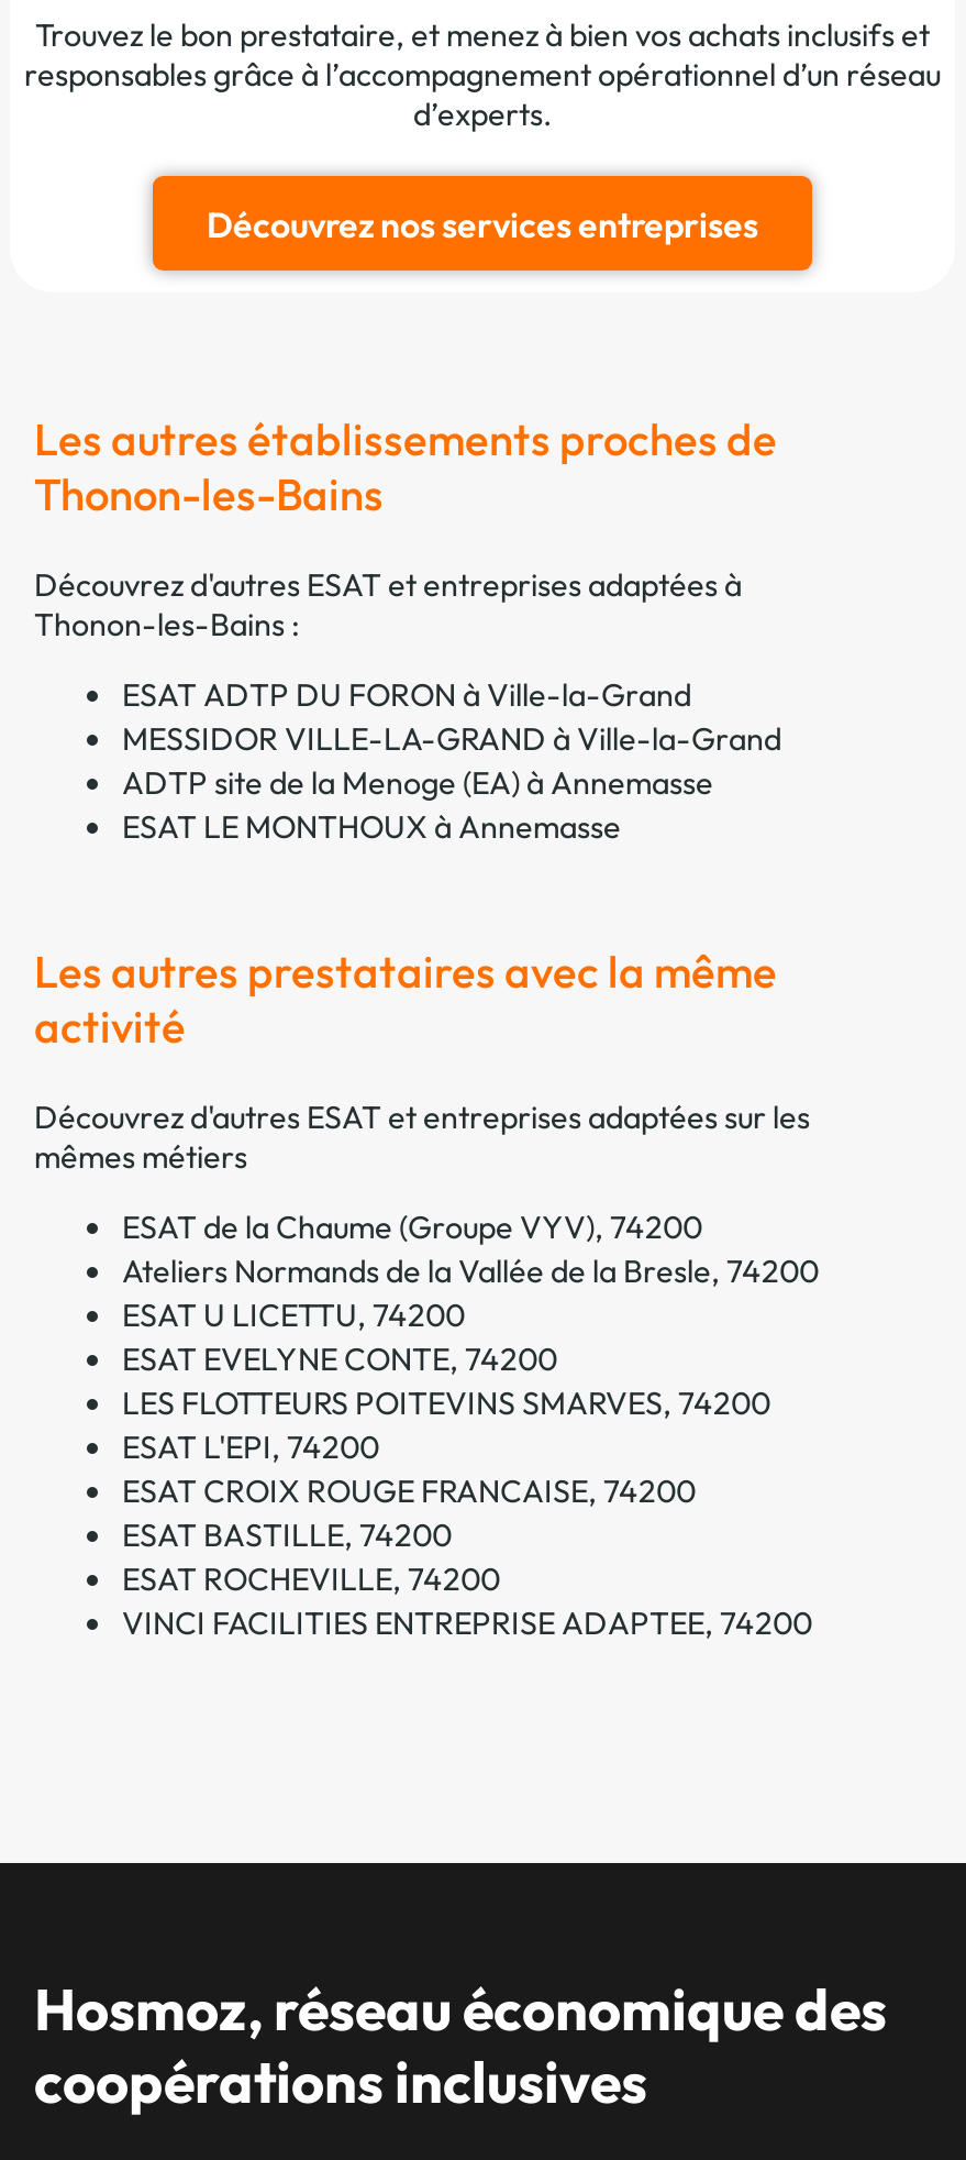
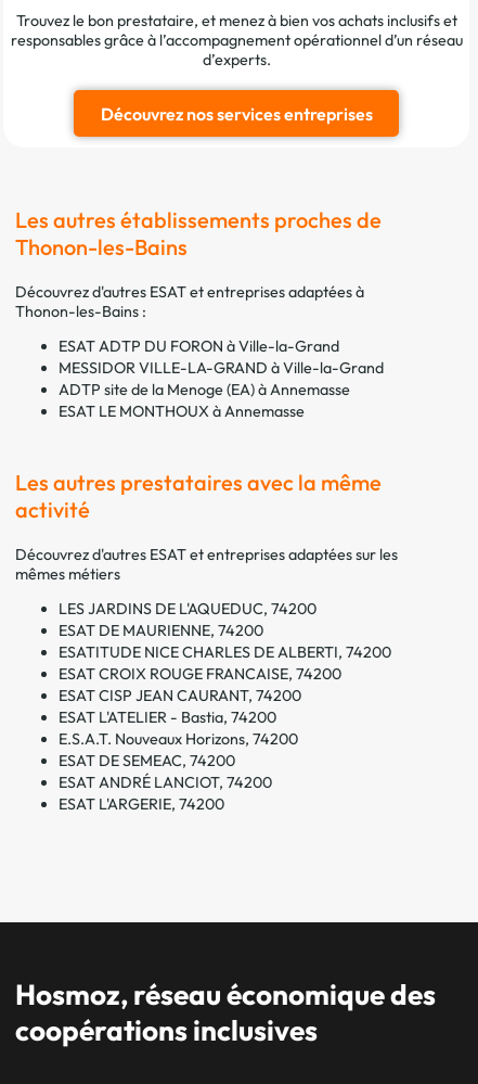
- ESAT de la Chaume (Groupe VYV), 74200
- Ateliers Normands de la Vallée de la Bresle, 74200
- ESAT U LICETTU, 74200
- ESAT EVELYNE CONTE, 74200
- LES FLOTTEURS POITEVINS SMARVES, 74200
- ESAT L'EPI, 74200
+ LES JARDINS DE L'AQUEDUC, 74200
+ ESAT DE MAURIENNE, 74200
+ ESATITUDE NICE CHARLES DE ALBERTI, 74200

moved up: ESAT CROIX ROUGE FRANCAISE, 74200

- ESAT BASTILLE, 74200
- ESAT ROCHEVILLE, 74200
- VINCI FACILITIES ENTREPRISE ADAPTEE, 74200
+ ESAT CISP JEAN CAURANT, 74200
+ ESAT L'ATELIER - Bastia, 74200
+ E.S.A.T. Nouveaux Horizons, 74200
+ ESAT DE SEMEAC, 74200
+ ESAT ANDRÉ LANCIOT, 74200
+ ESAT L'ARGERIE, 74200
